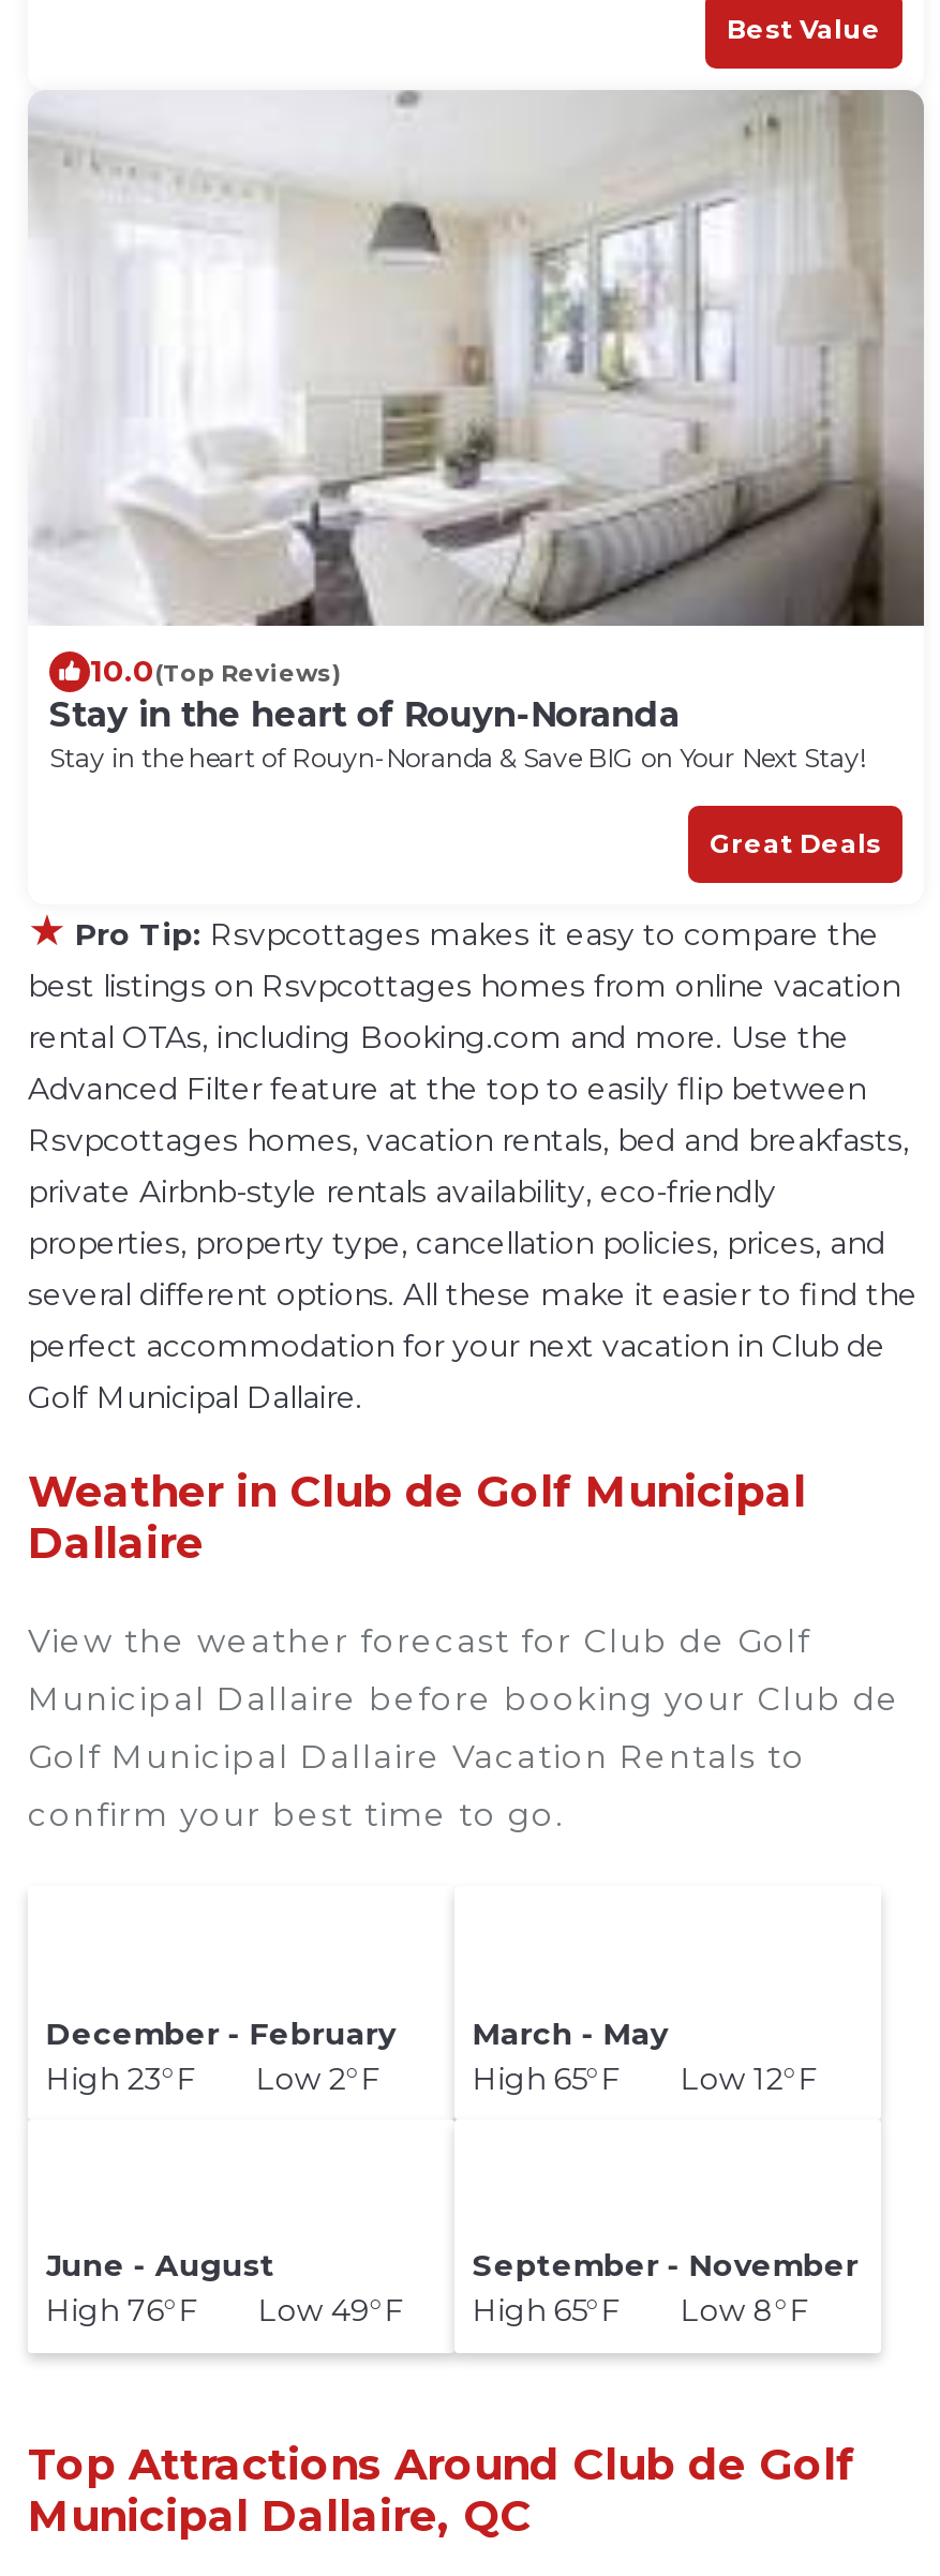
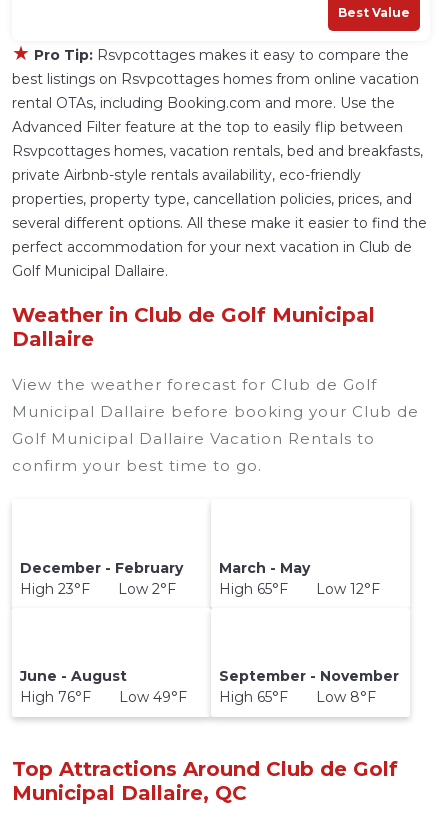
- [image]
- 10.0(Top Reviews)
- Stay in the heart of Rouyn-Noranda
- Stay in the heart of Rouyn-Noranda & Save BIG on Your Next Stay!
- Great Deals
